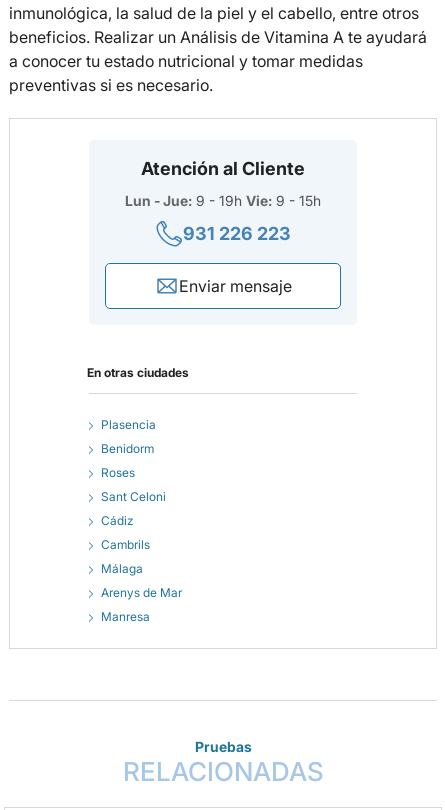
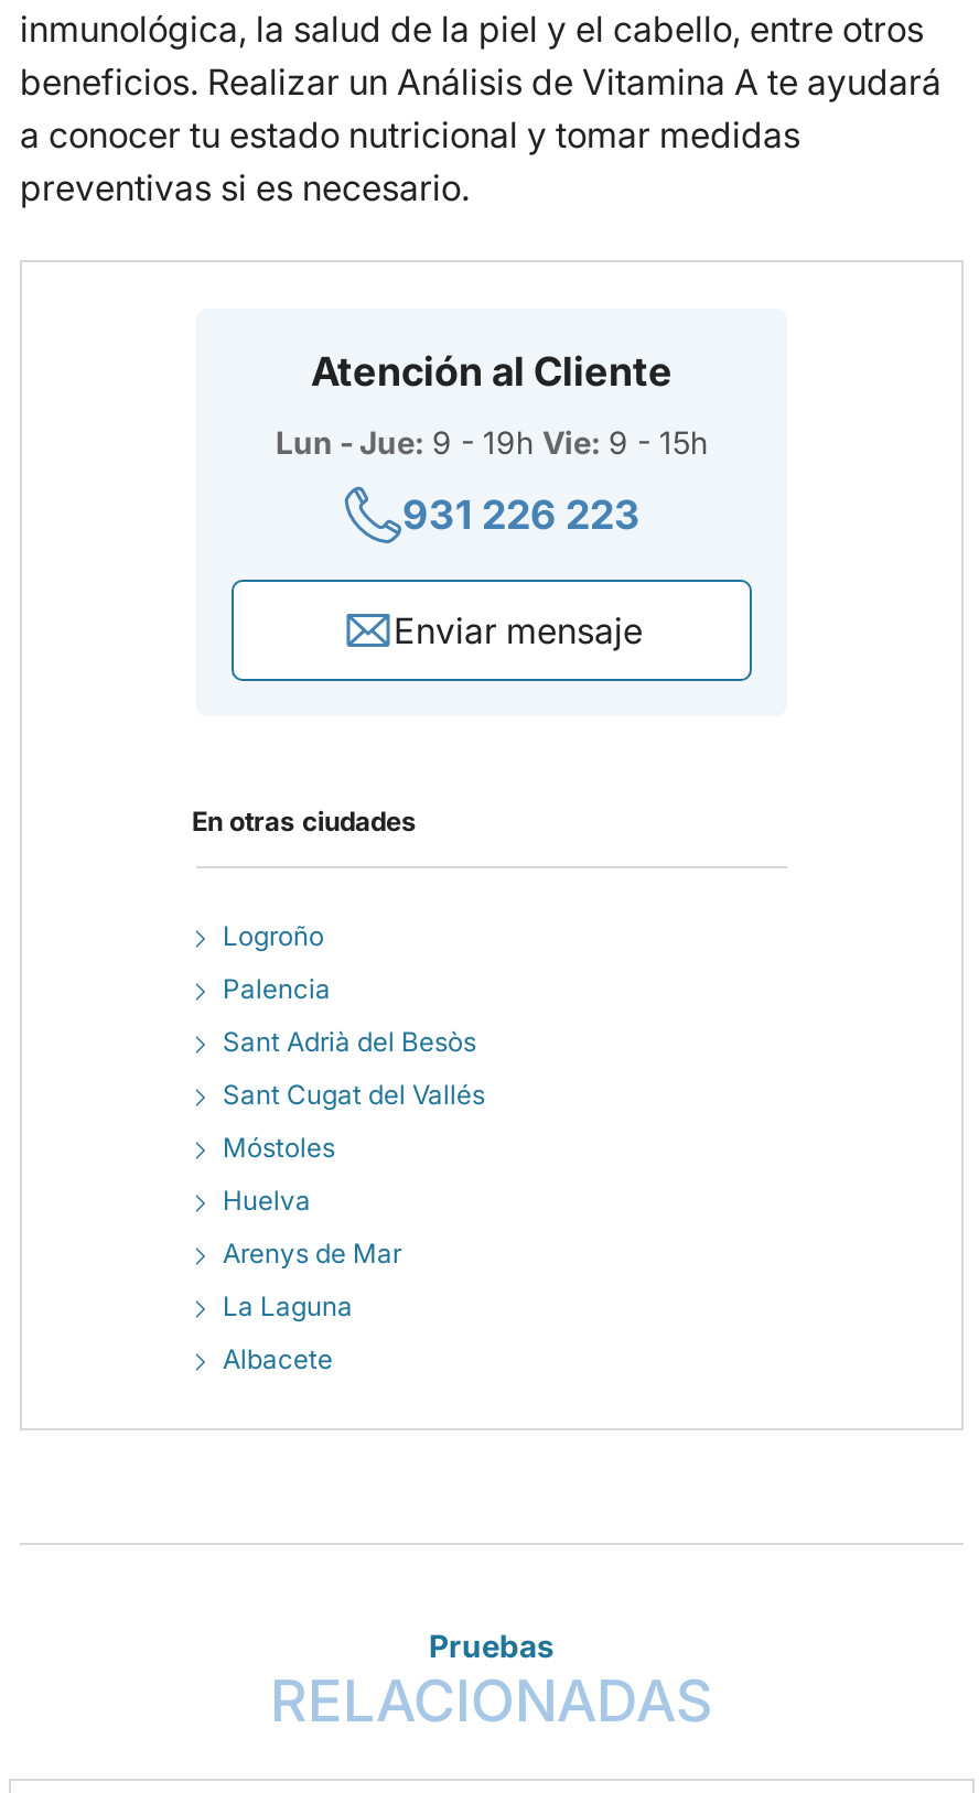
- Plasencia
- Benidorm
- Roses
- Sant Celoni
- Cádiz
- Cambrils
- Málaga
+ Logroño
+ Palencia
+ Sant Adrià del Besòs
+ Sant Cugat del Vallés
+ Móstoles
+ Huelva

moved up: Arenys de Mar

- Manresa
+ La Laguna
+ Albacete
